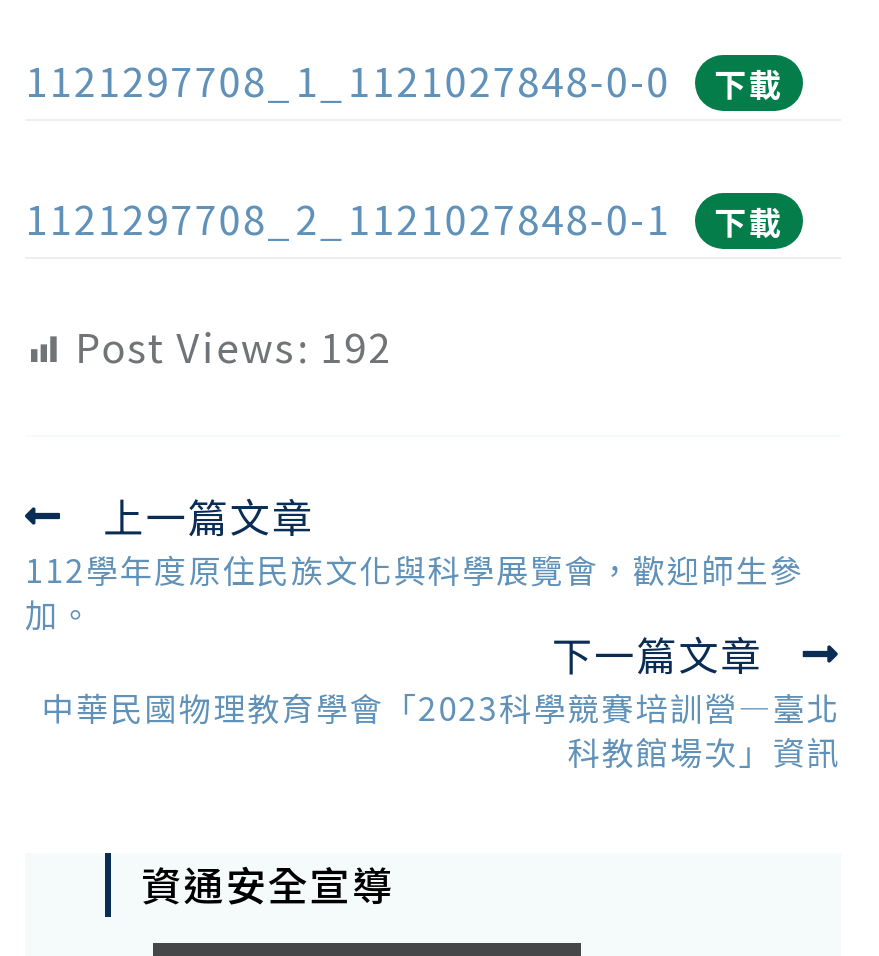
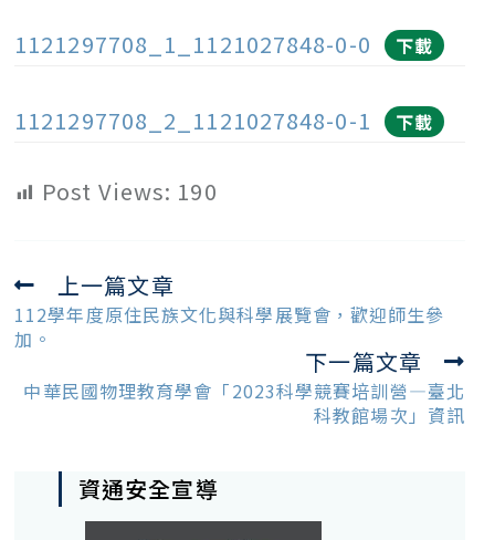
- Post Views: 192
+ Post Views: 190
